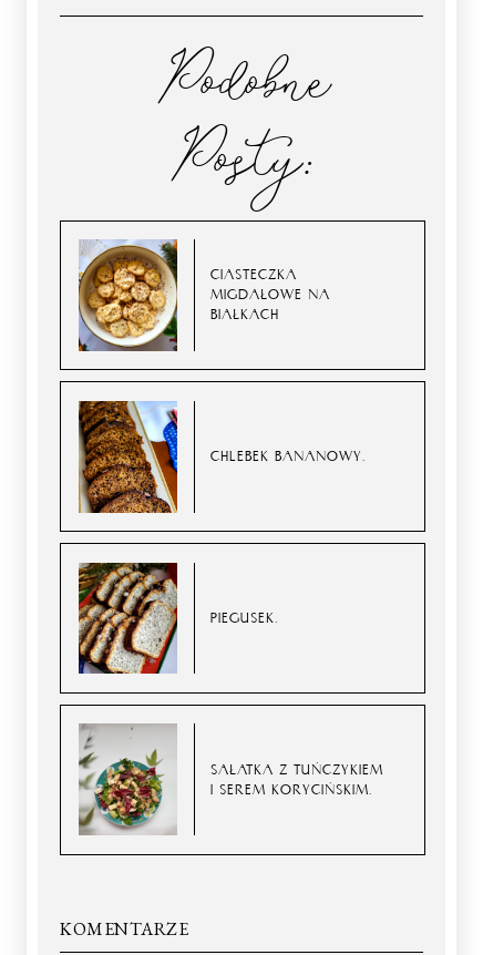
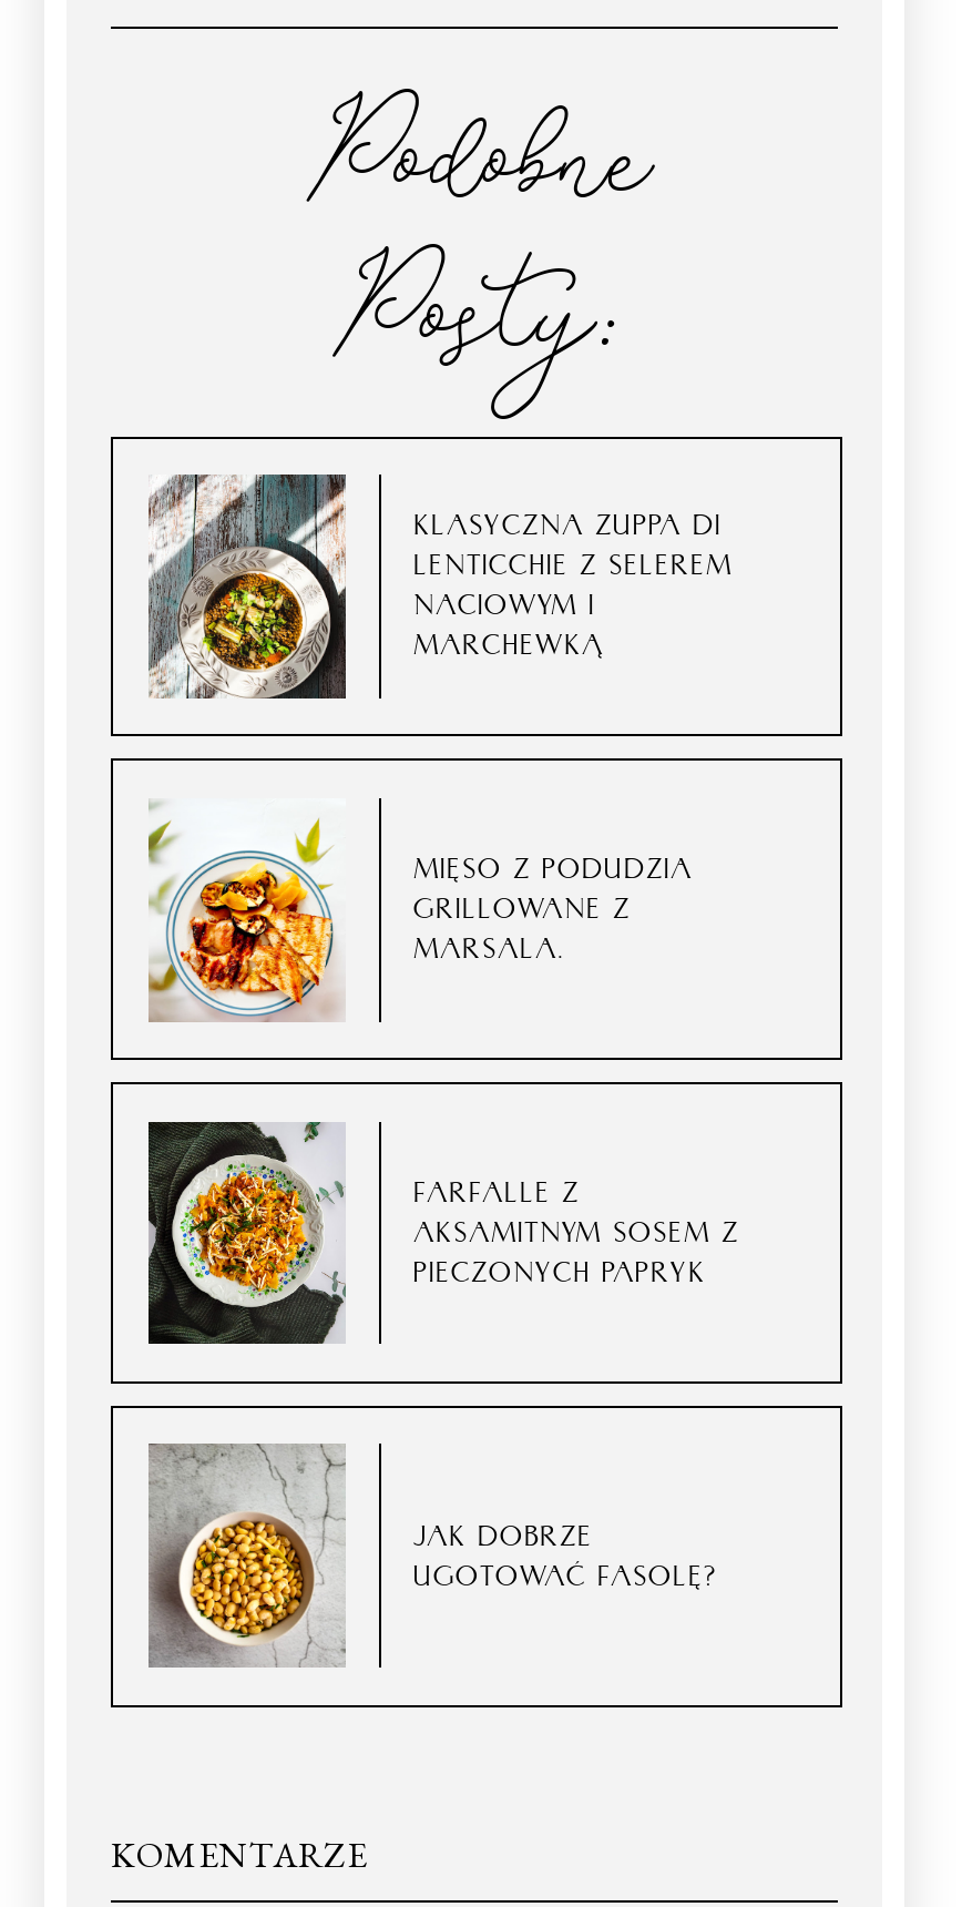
- [image]
- CIASTECZKA
- MIGDAŁOWE NA
- BIAŁKACH
+ [image]
+ KLASYCZNA ZUPPA DI
+ LENTICCHIE Z SELEREM
+ NACIOWYM I
+ MARCHEWKĄ

- [image]
- CHLEBEK BANANOWY.
+ [image]
+ MIĘSO Z PODUDZIA
+ GRILLOWANE Z
+ MARSALA.

- [image]
- PIEGUSEK.
+ [image]
+ FARFALLE Z
+ AKSAMITNYM SOSEM Z
+ PIECZONYCH PAPRYK

- [image]
- SAŁATKA Z TUŃCZYKIEM
- I SEREM KORYCIŃSKIM.
+ [image]
+ JAK DOBRZE
+ UGOTOWAĆ FASOLĘ?
